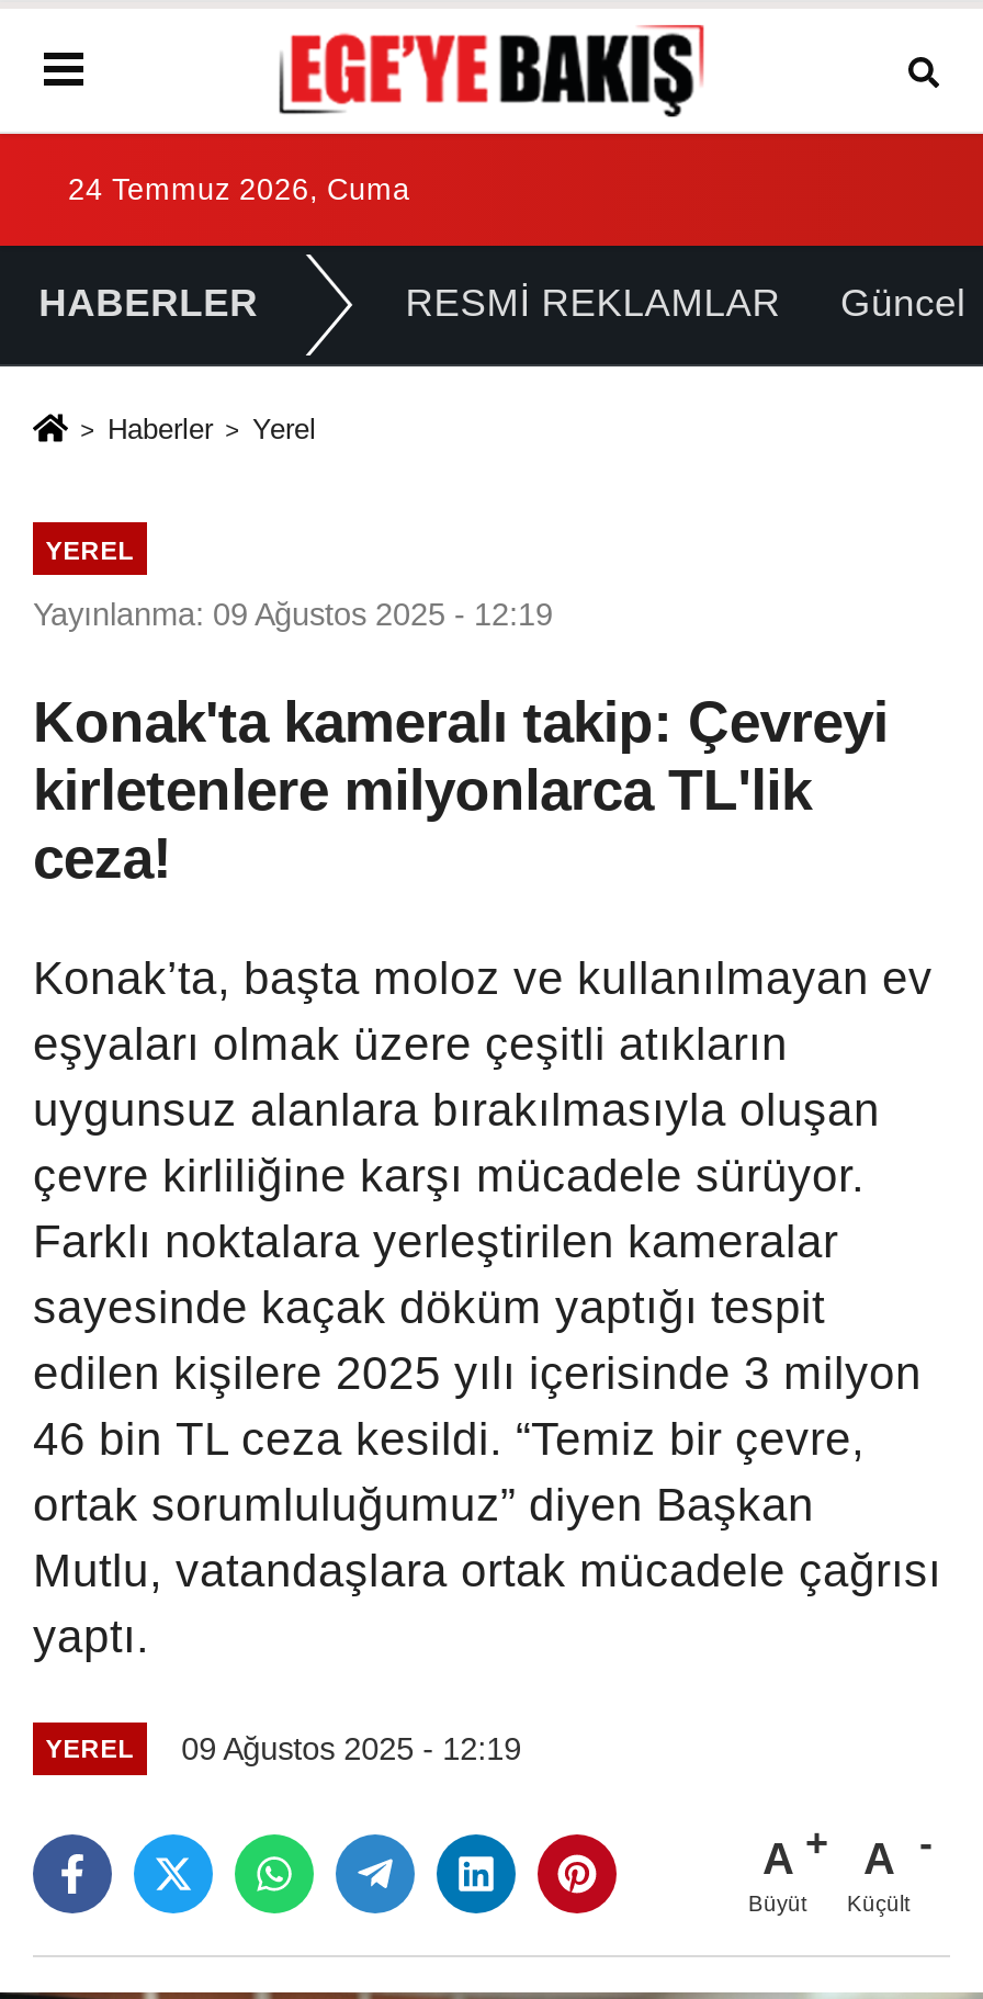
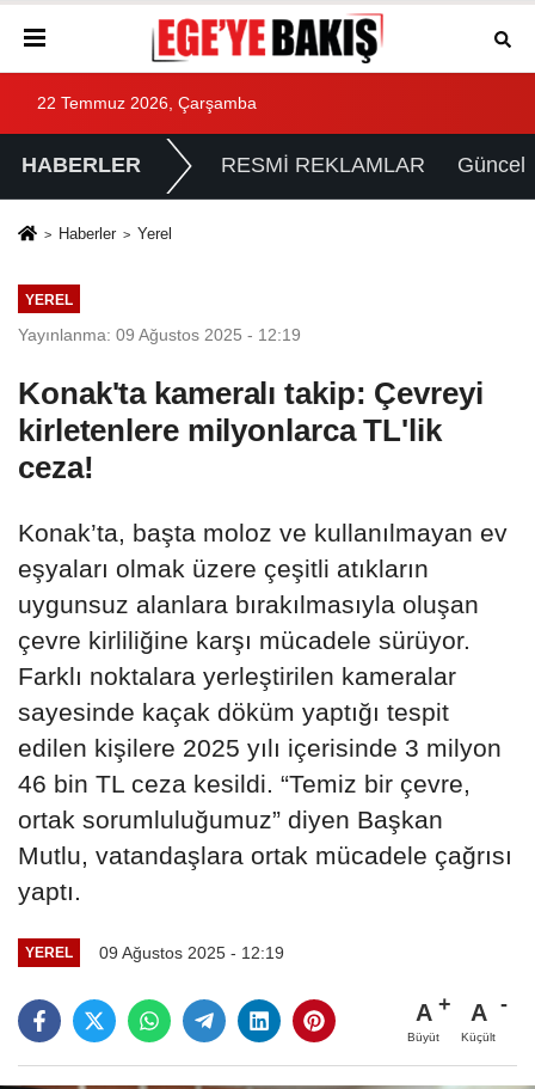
- 24 Temmuz 2026, Cuma
+ 22 Temmuz 2026, Çarşamba
